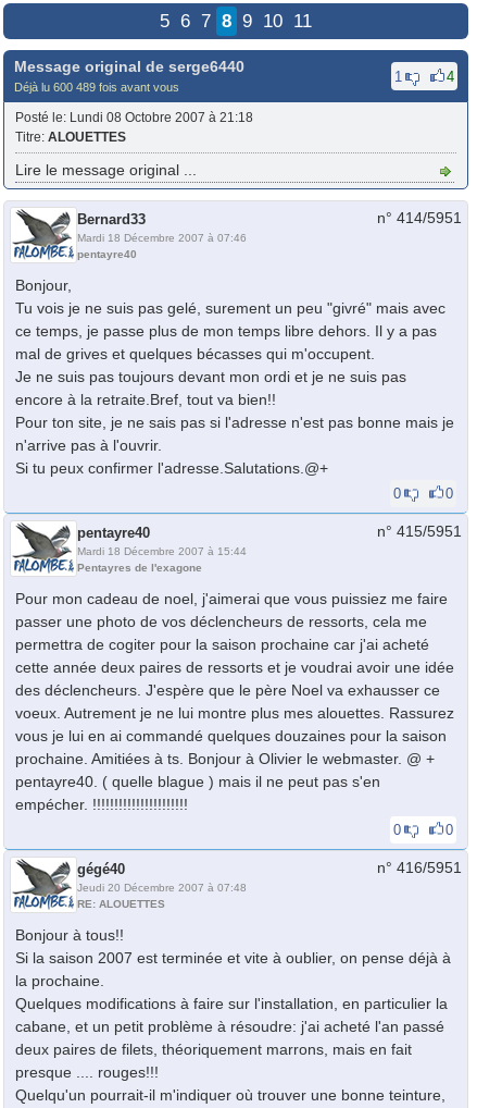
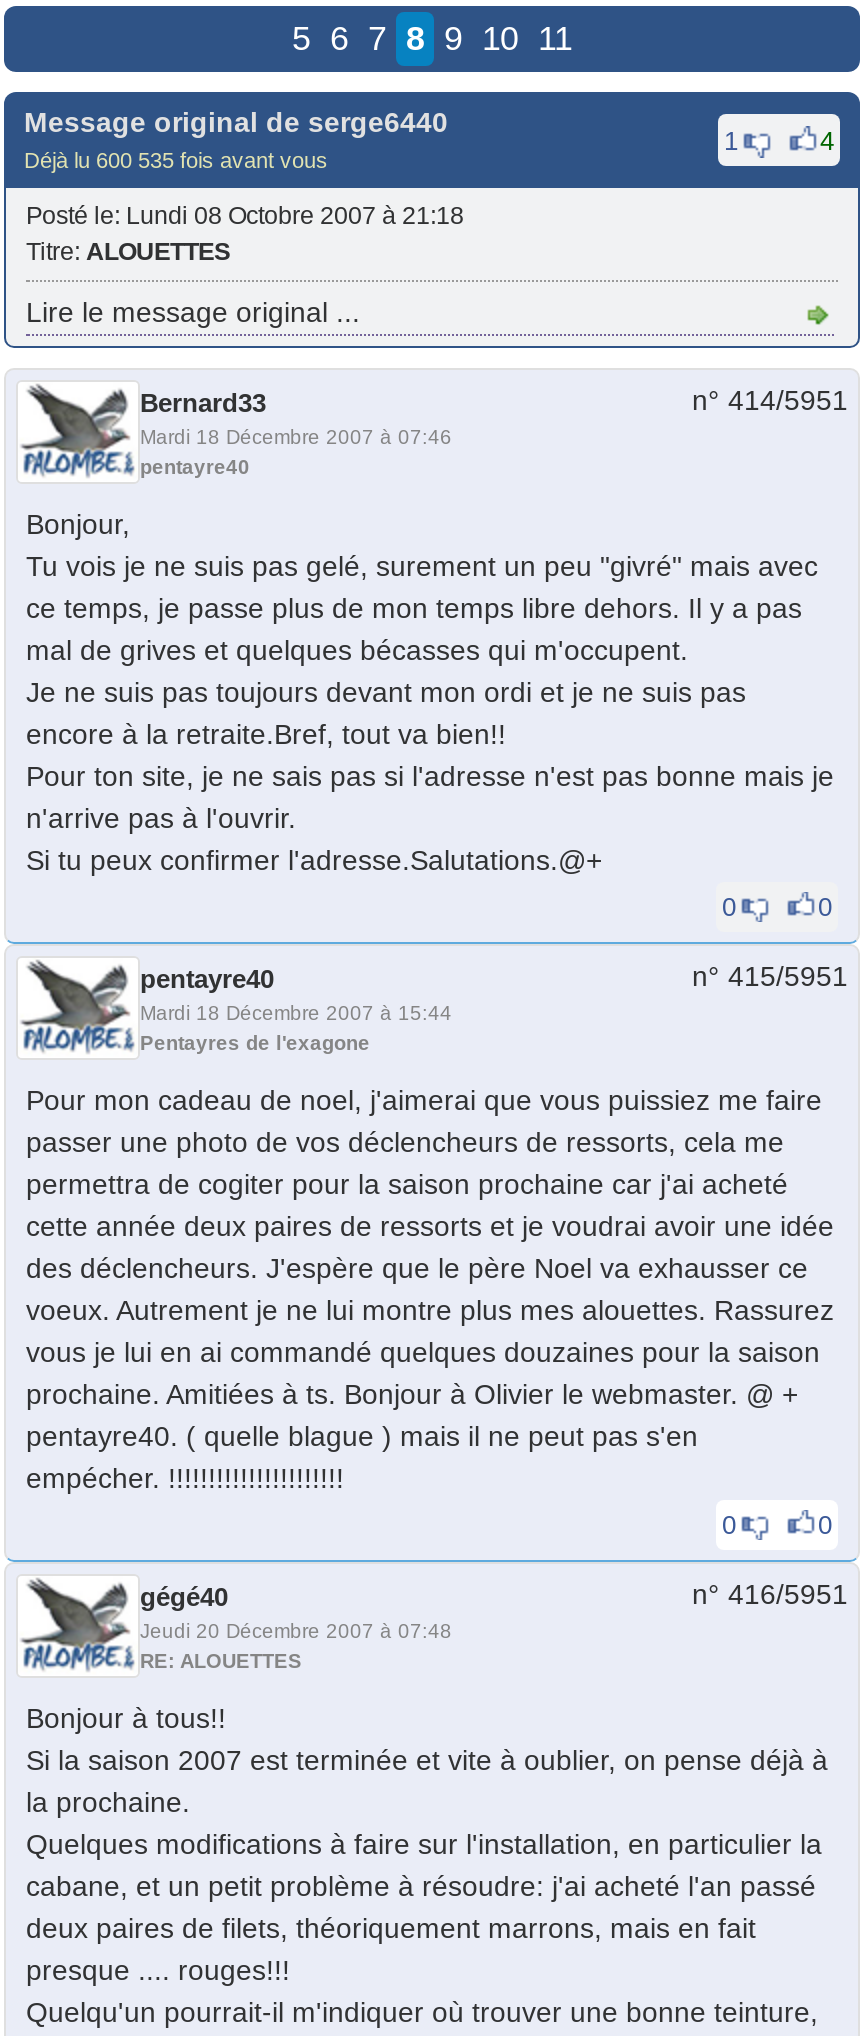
- Déjà lu 600 489 fois avant vous
+ Déjà lu 600 535 fois avant vous
